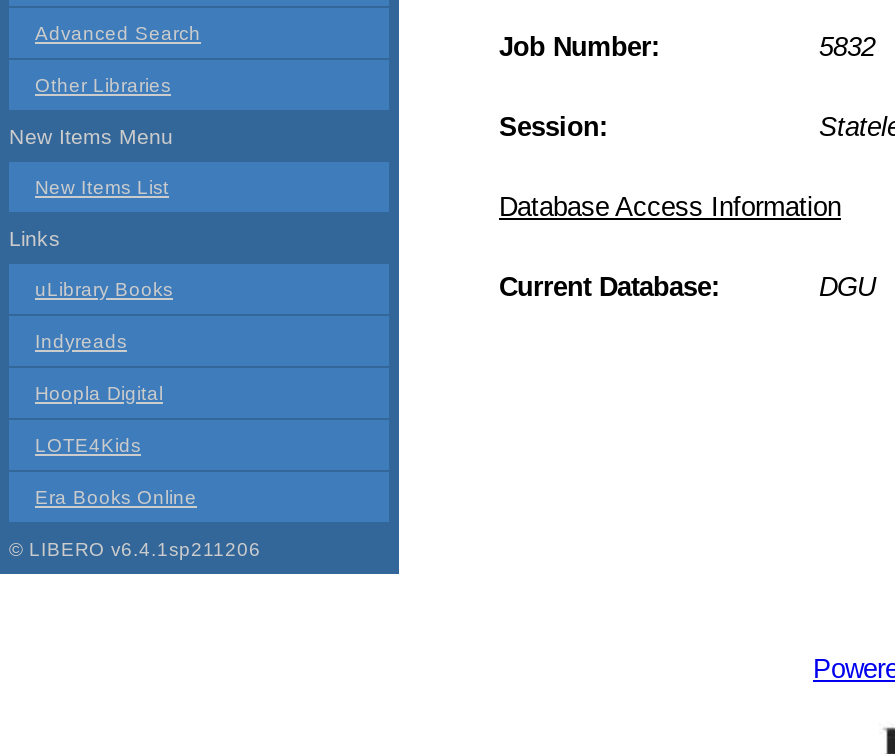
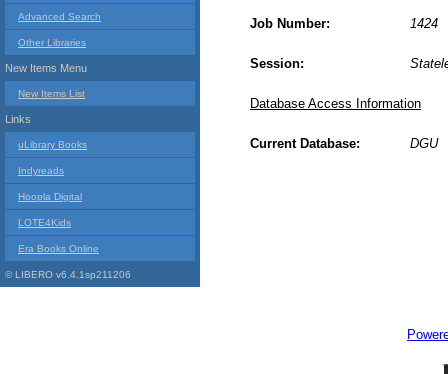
- 5832
+ 1424
